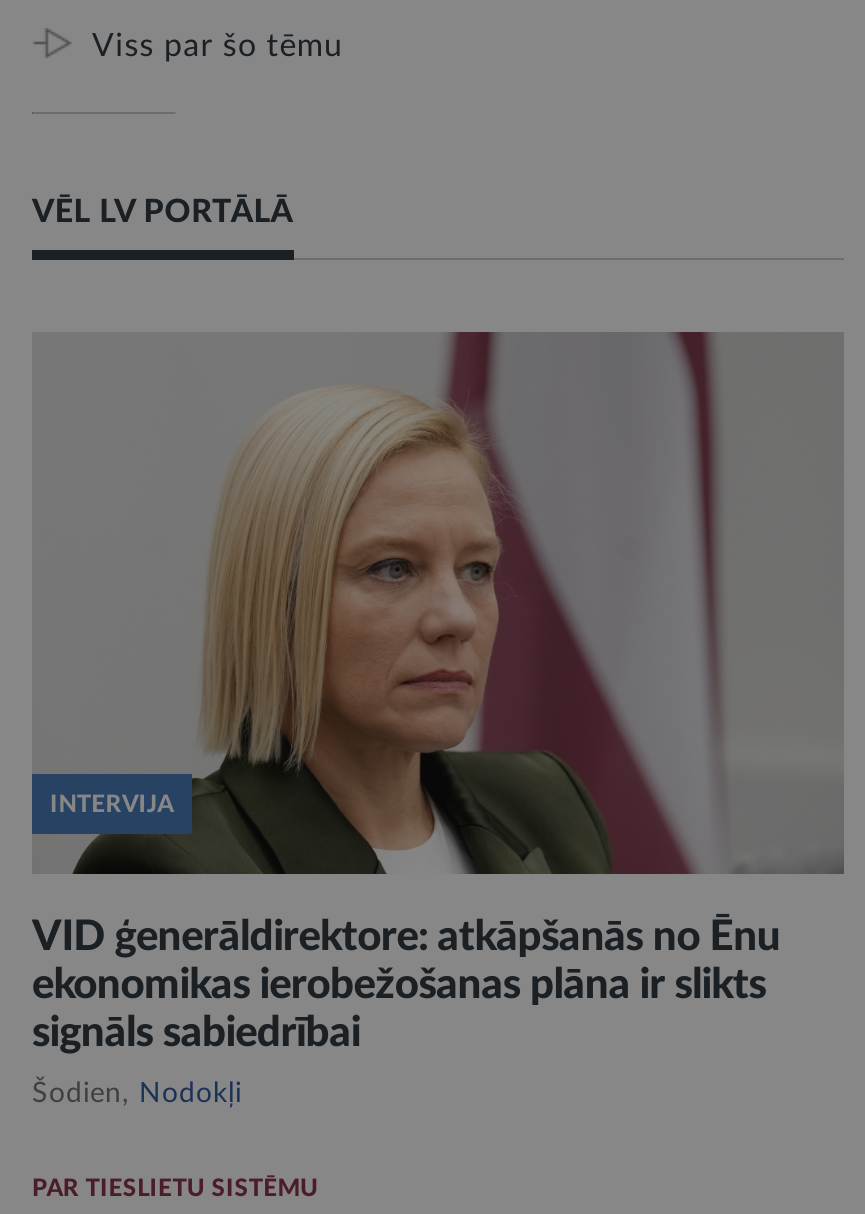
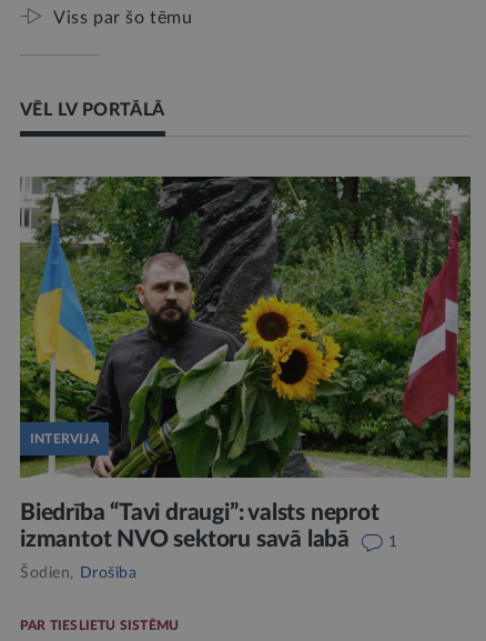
- [image]
- VID ģenerāldirektore: atkāpšanās no Ēnu
- ekonomikas ierobežošanas plāna ir slikts
- signāls sabiedrībai
+ [image]
+ Biedrība “Tavi draugi”: valsts neprot
+ izmantot NVO sektoru savā labā
+ 1

- Šodien, Nodokļi
+ Šodien, Drošība
